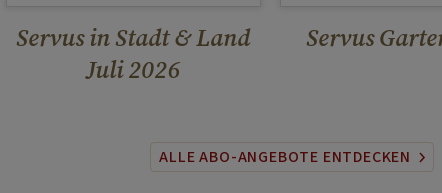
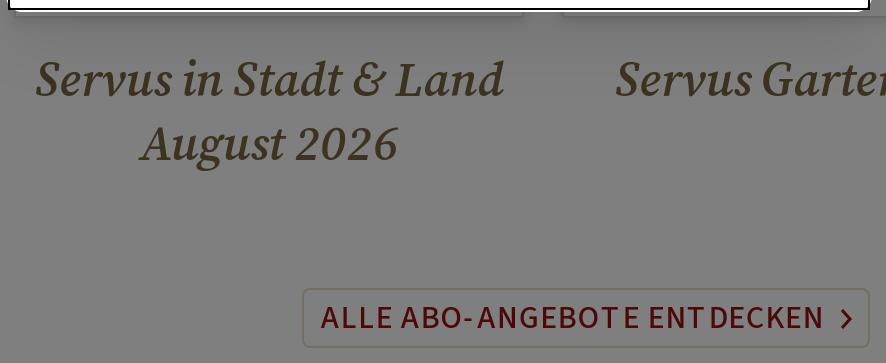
- Juli 2026
+ August 2026
